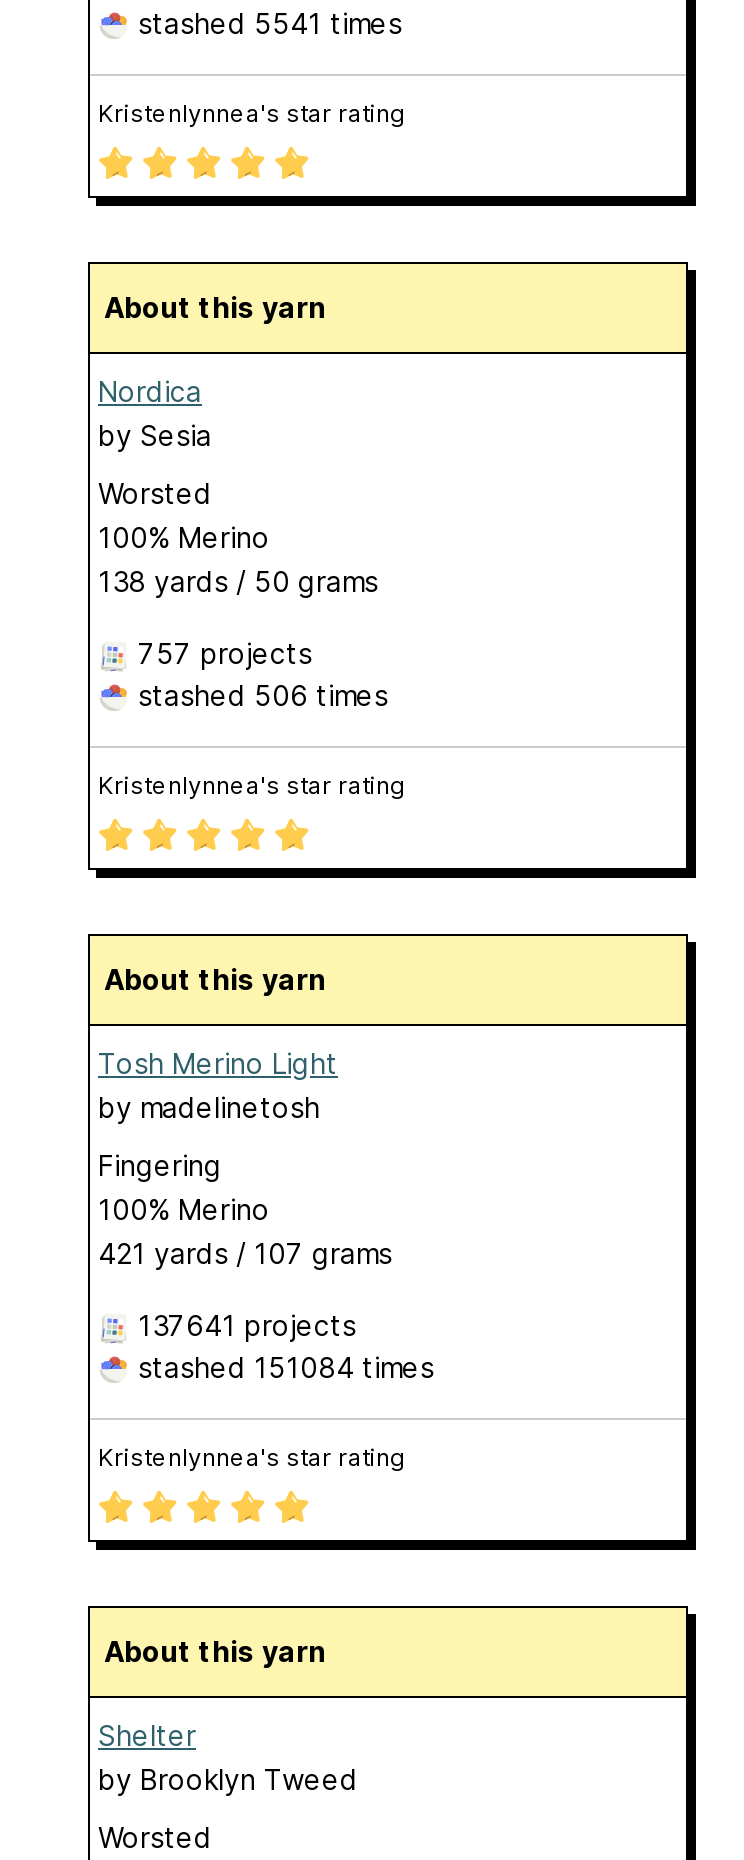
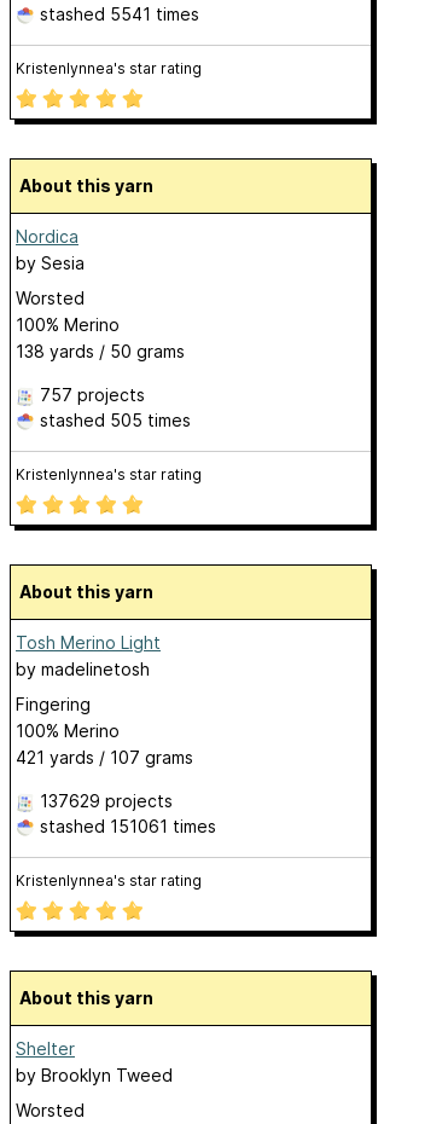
- stashed 506 times
+ stashed 505 times

- 137641 projects
+ 137629 projects

- stashed 151084 times
+ stashed 151061 times
